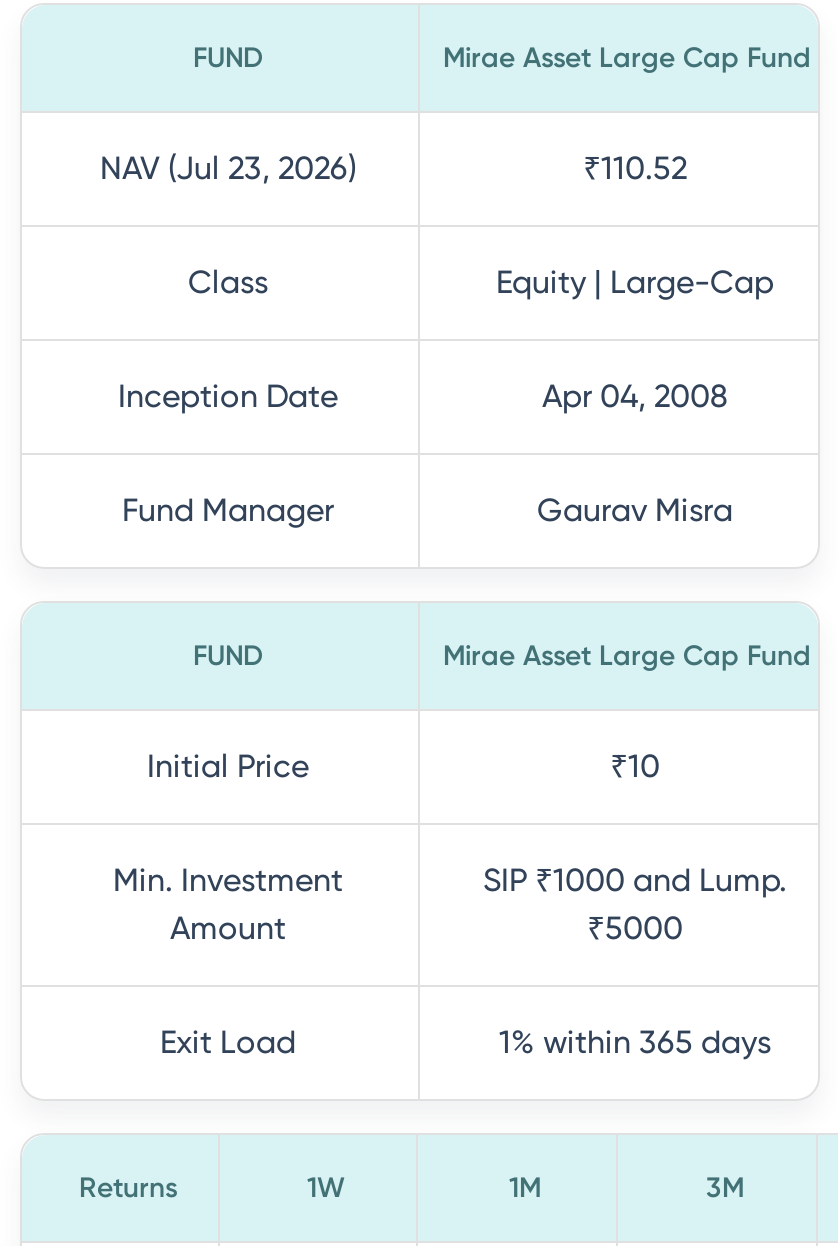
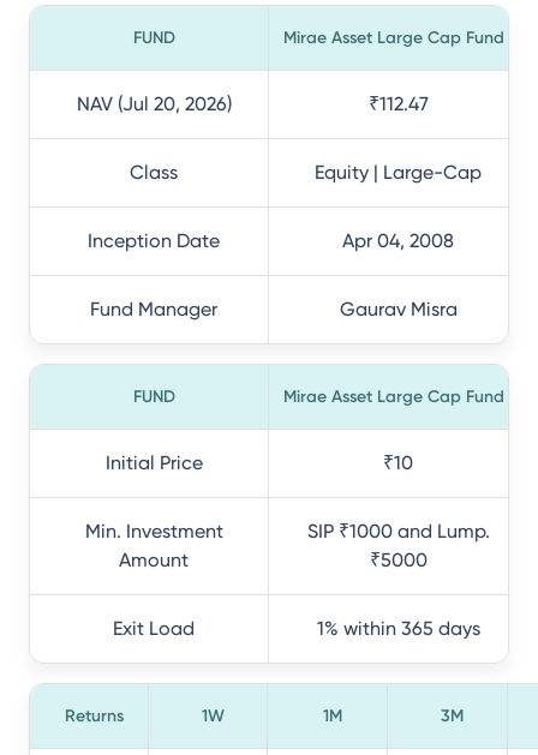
- NAV (Jul 23, 2026)
+ NAV (Jul 20, 2026)

- ₹110.52
+ ₹112.47
